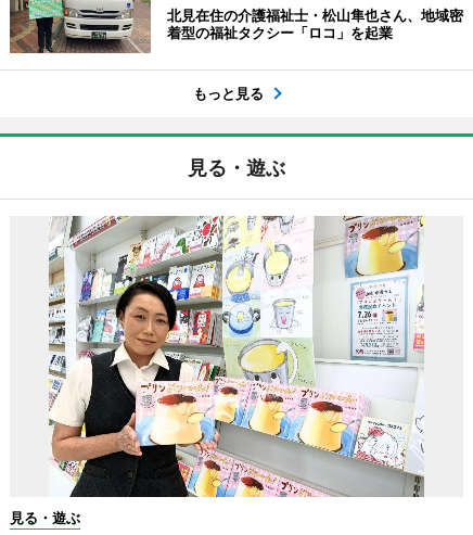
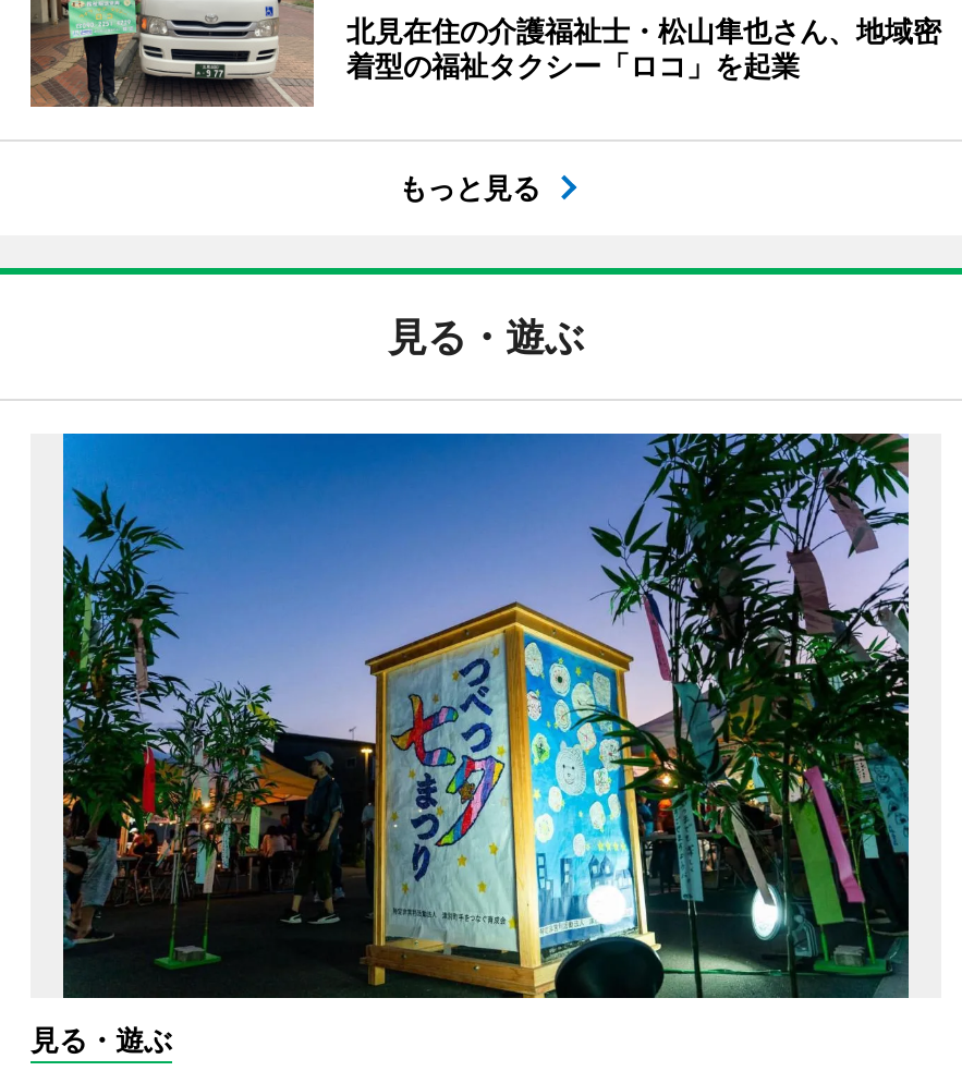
- [image]
+ [image]
